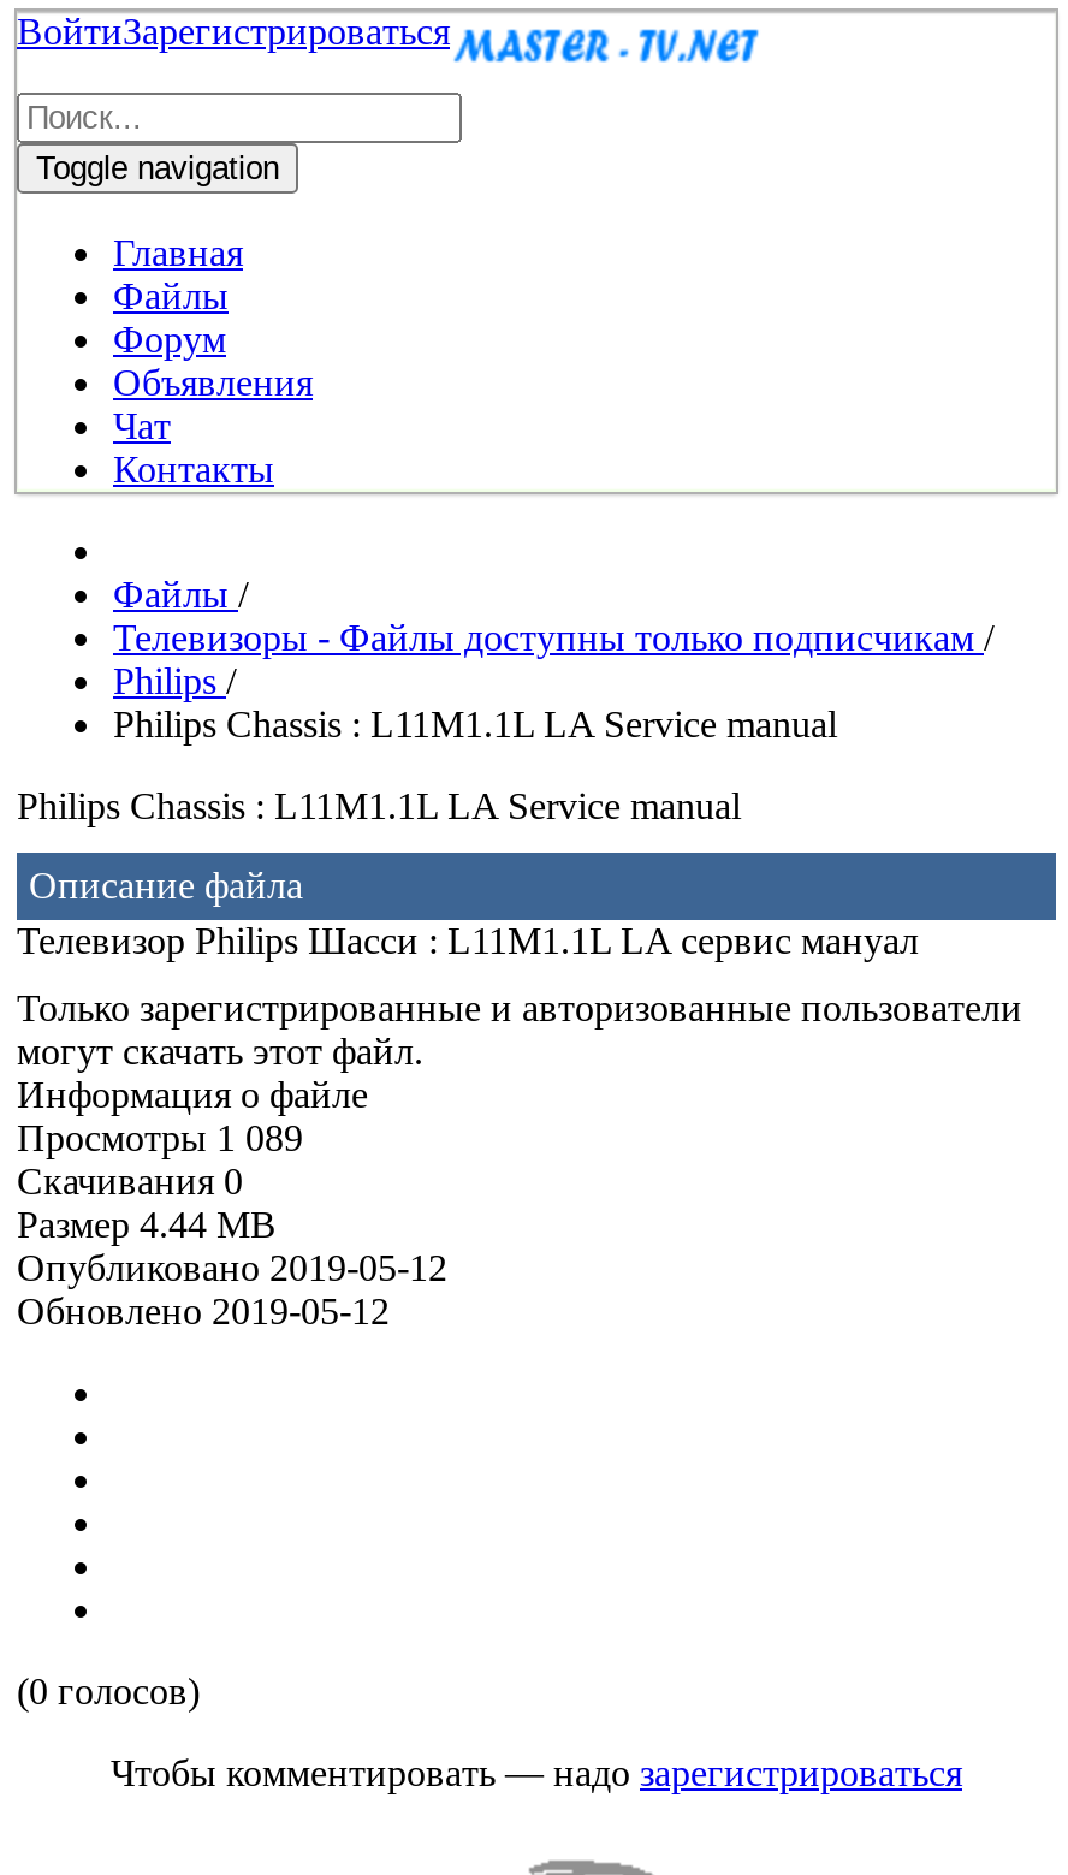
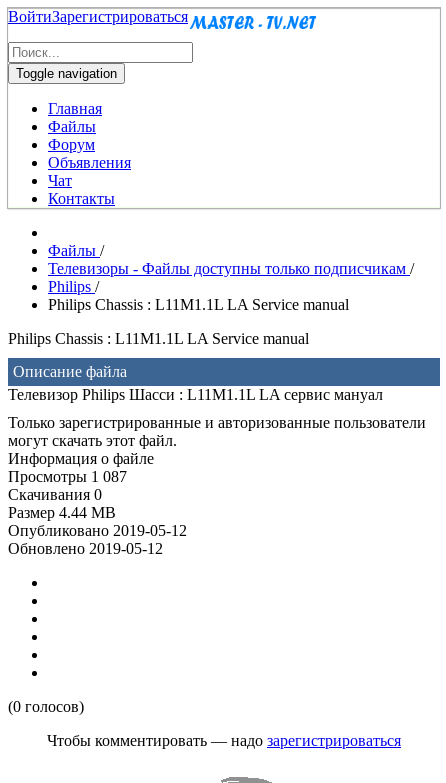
- Просмотры 1 089
+ Просмотры 1 087
